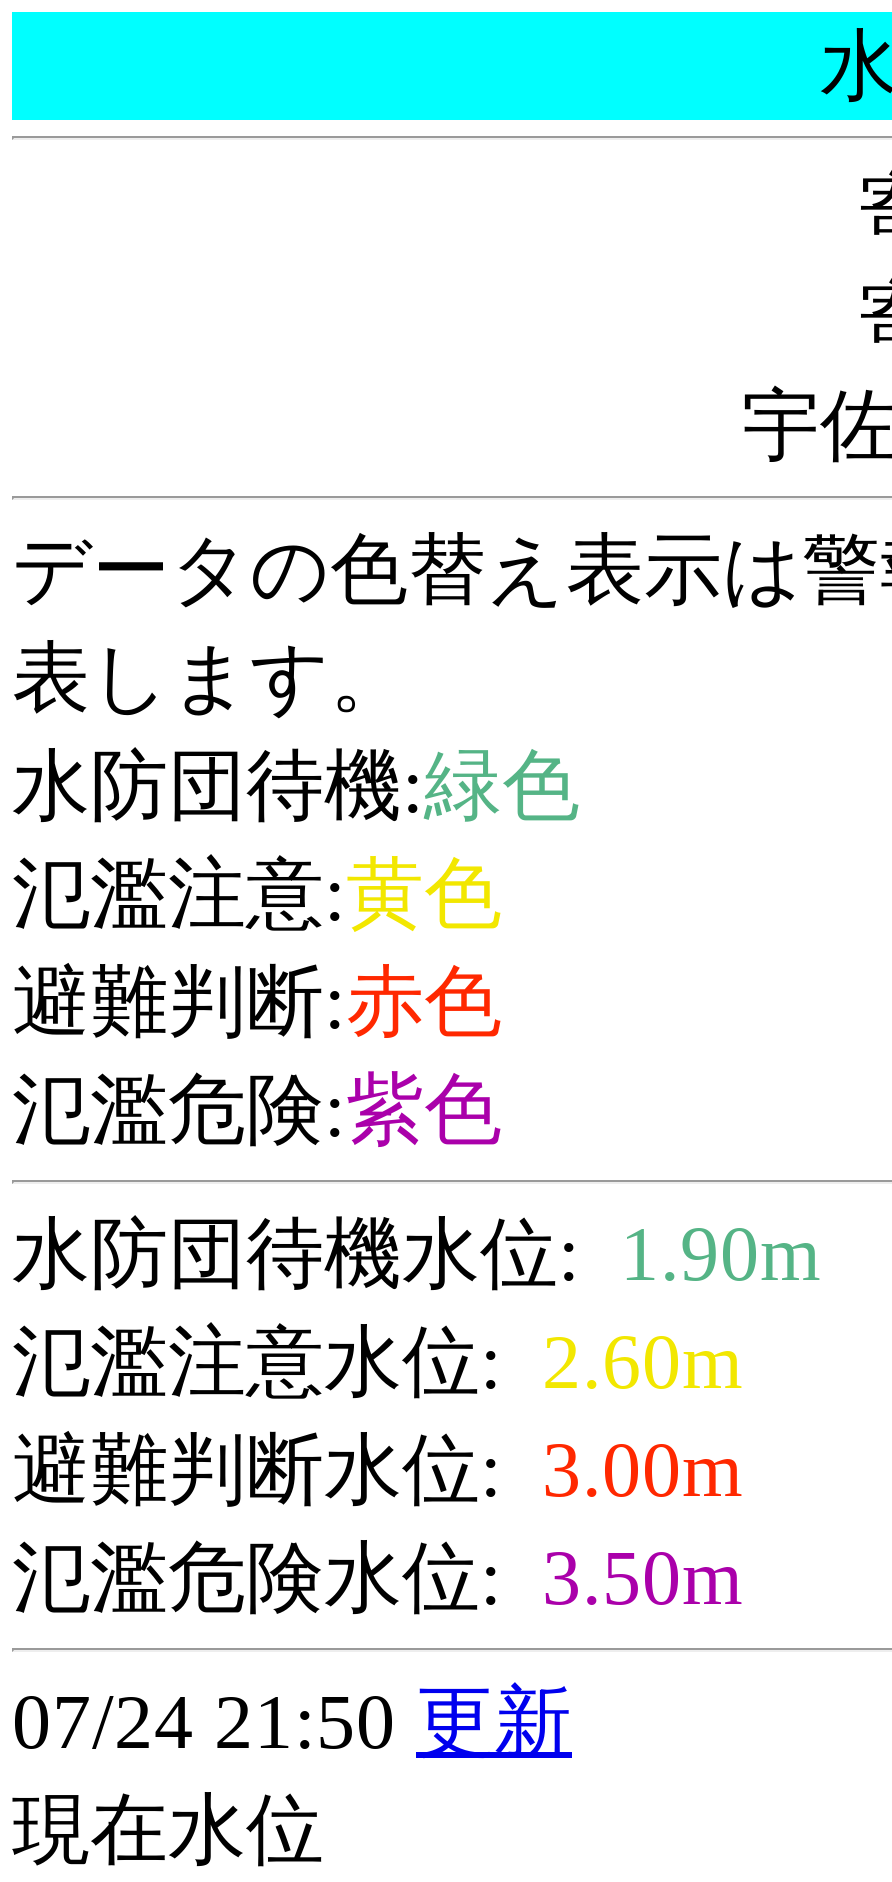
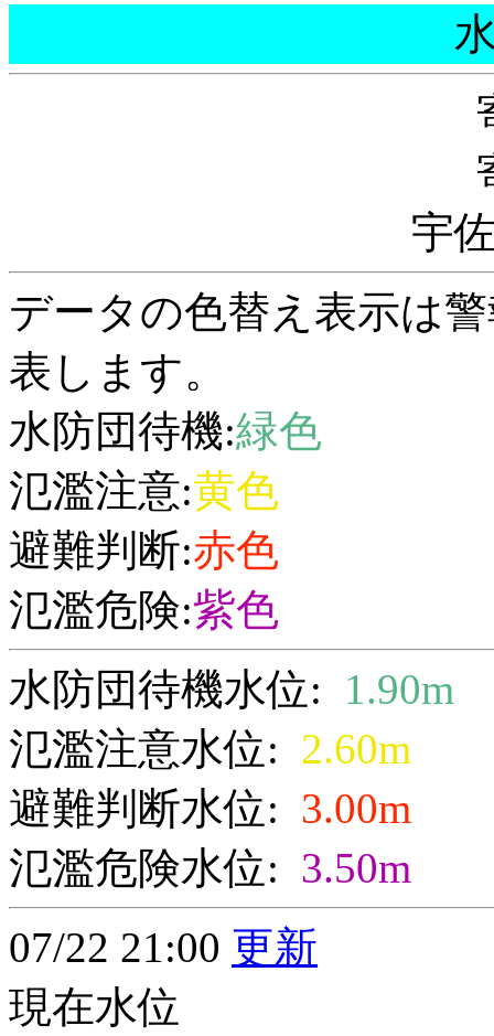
- 07/24 21:50更新
+ 07/22 21:00更新
